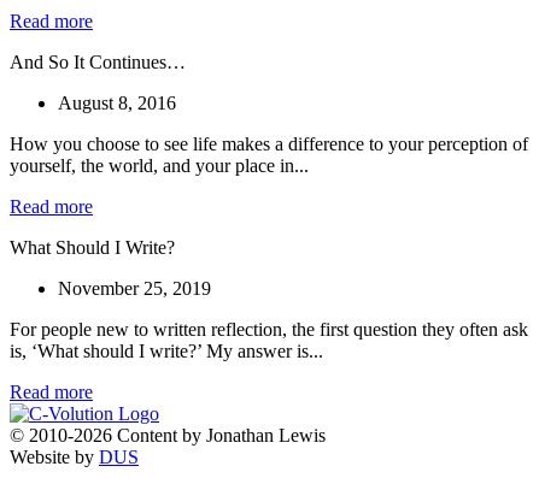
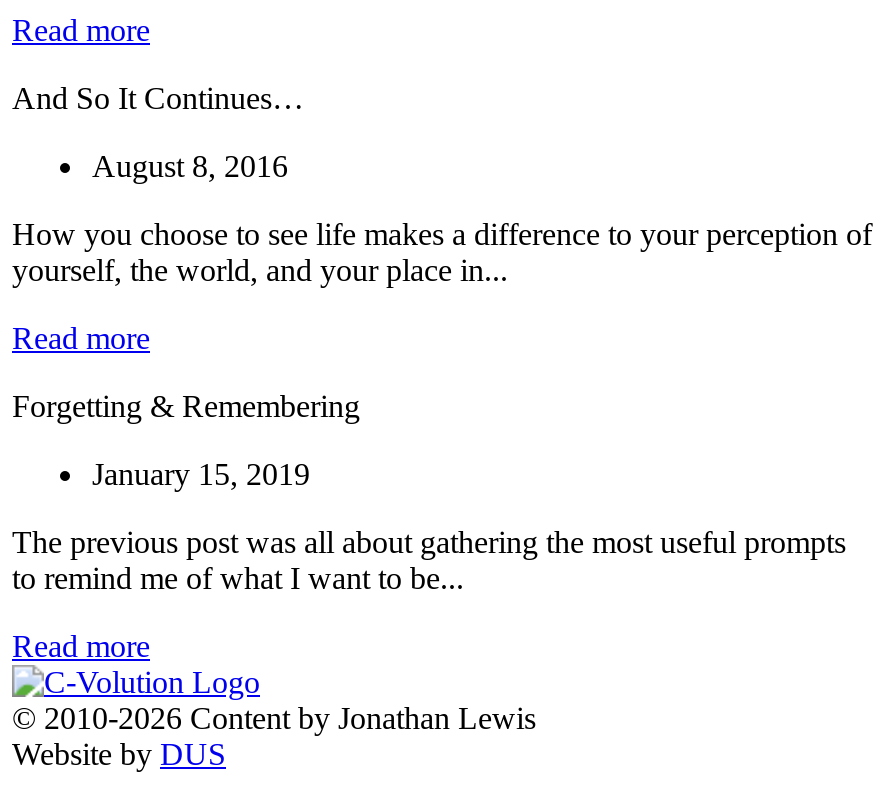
- What Should I Write?
+ Forgetting & Remembering

- November 25, 2019
+ January 15, 2019

- For people new to written reflection, the first question they often ask
- is, ‘What should I write?’ My answer is...
+ The previous post was all about gathering the most useful prompts
+ to remind me of what I want to be...
